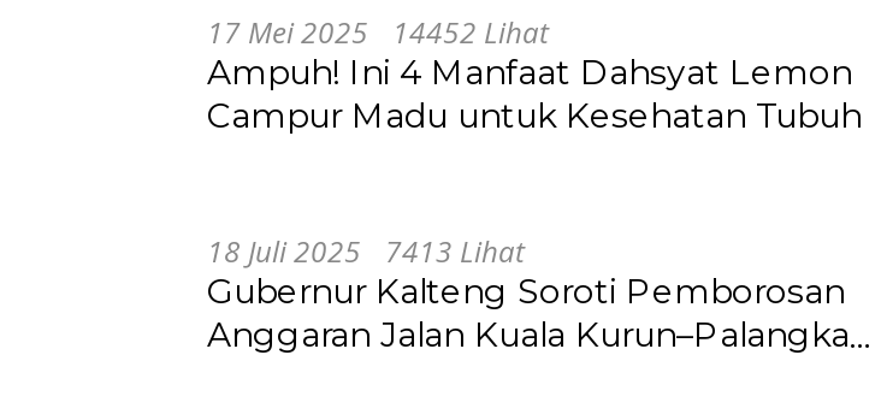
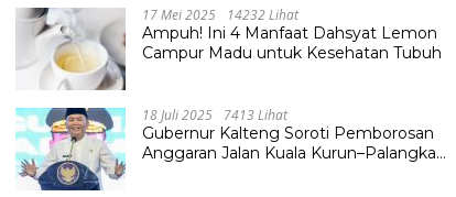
+ [image]

- 17 Mei 2025 14452 Lihat
+ 17 Mei 2025 14232 Lihat

+ [image]
